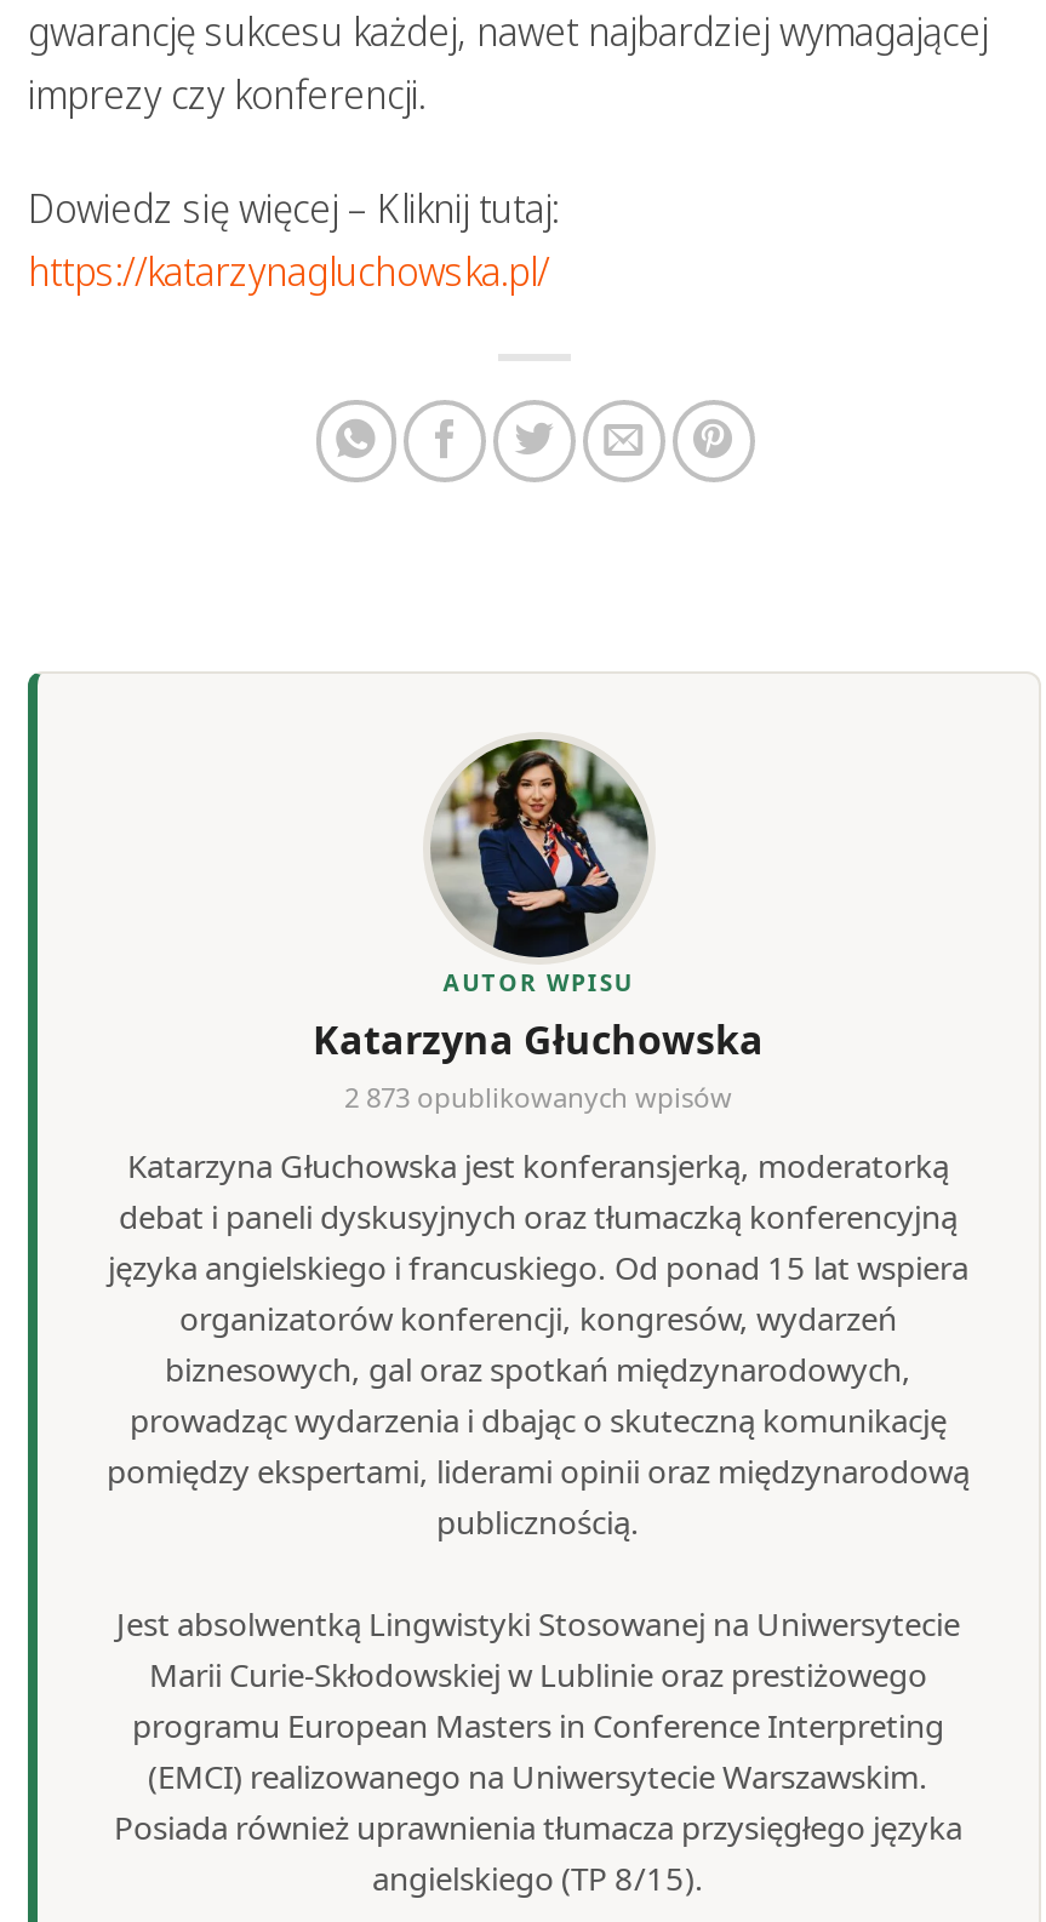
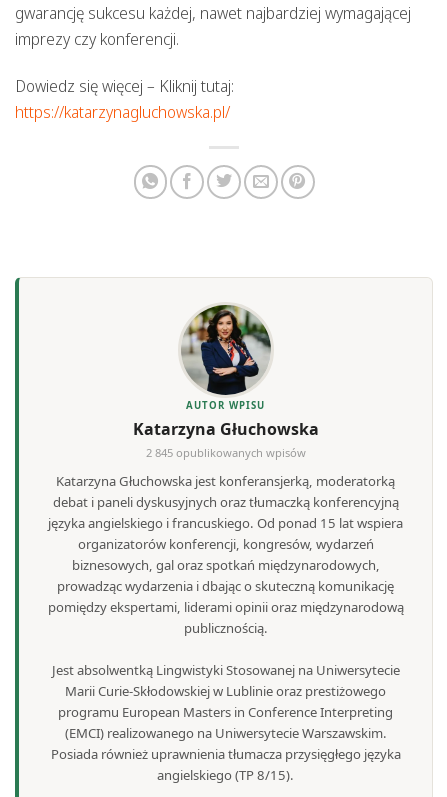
- 2 873 opublikowanych wpisów
+ 2 845 opublikowanych wpisów
